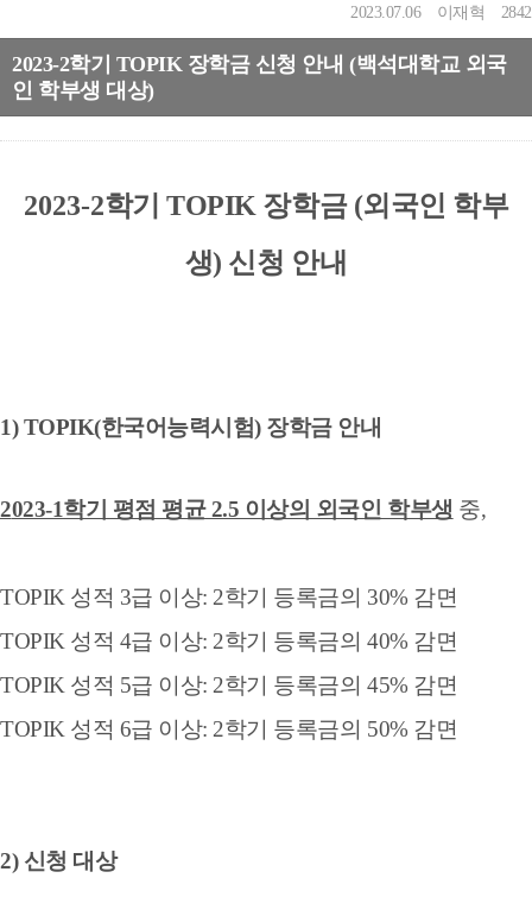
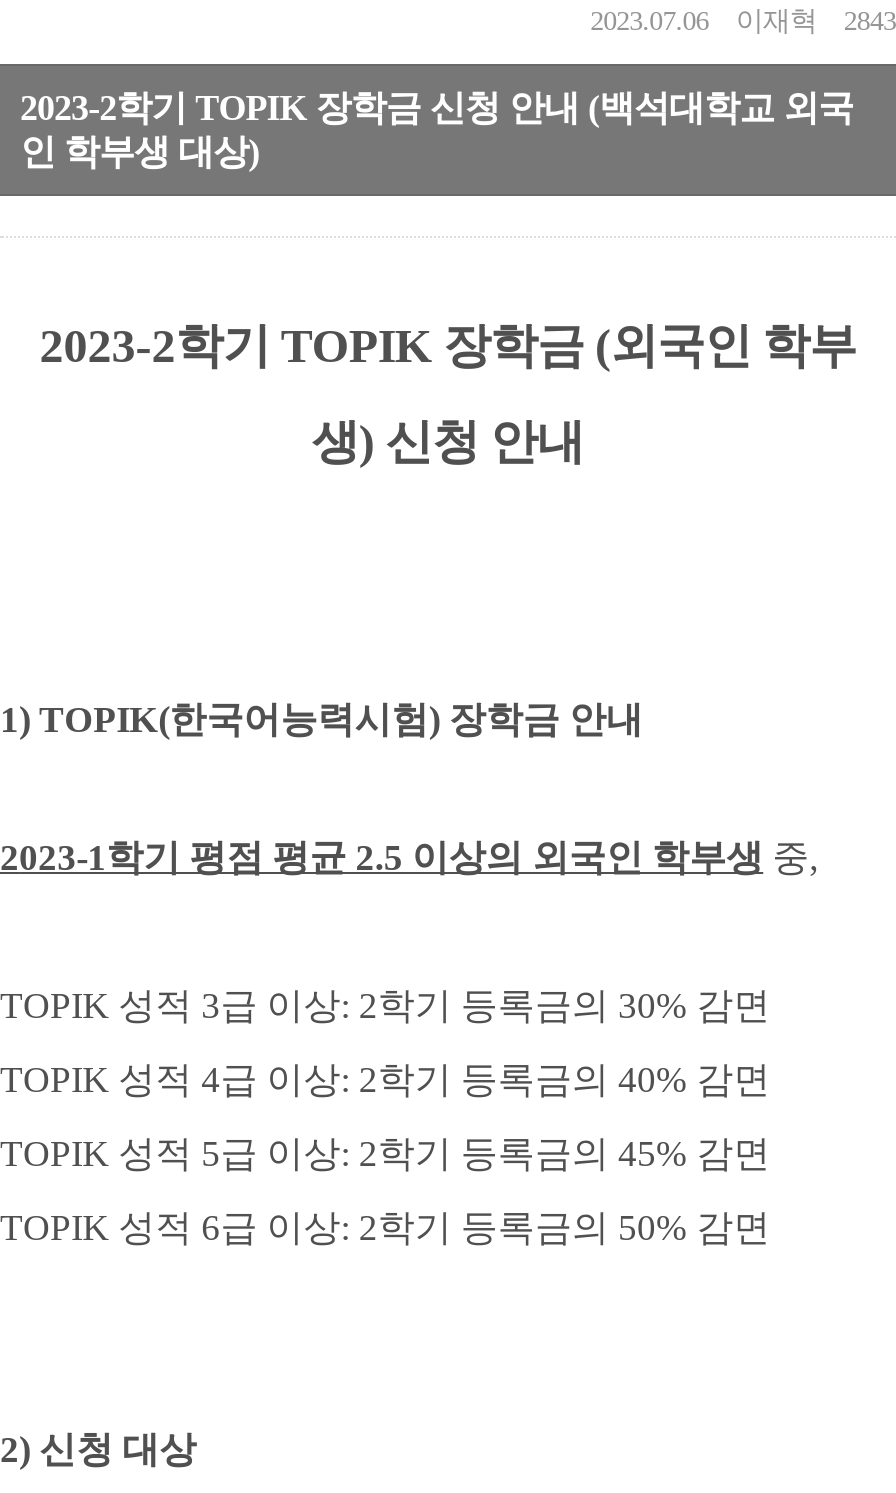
- 2023.07.06 이재혁 2842
+ 2023.07.06 이재혁 2843
